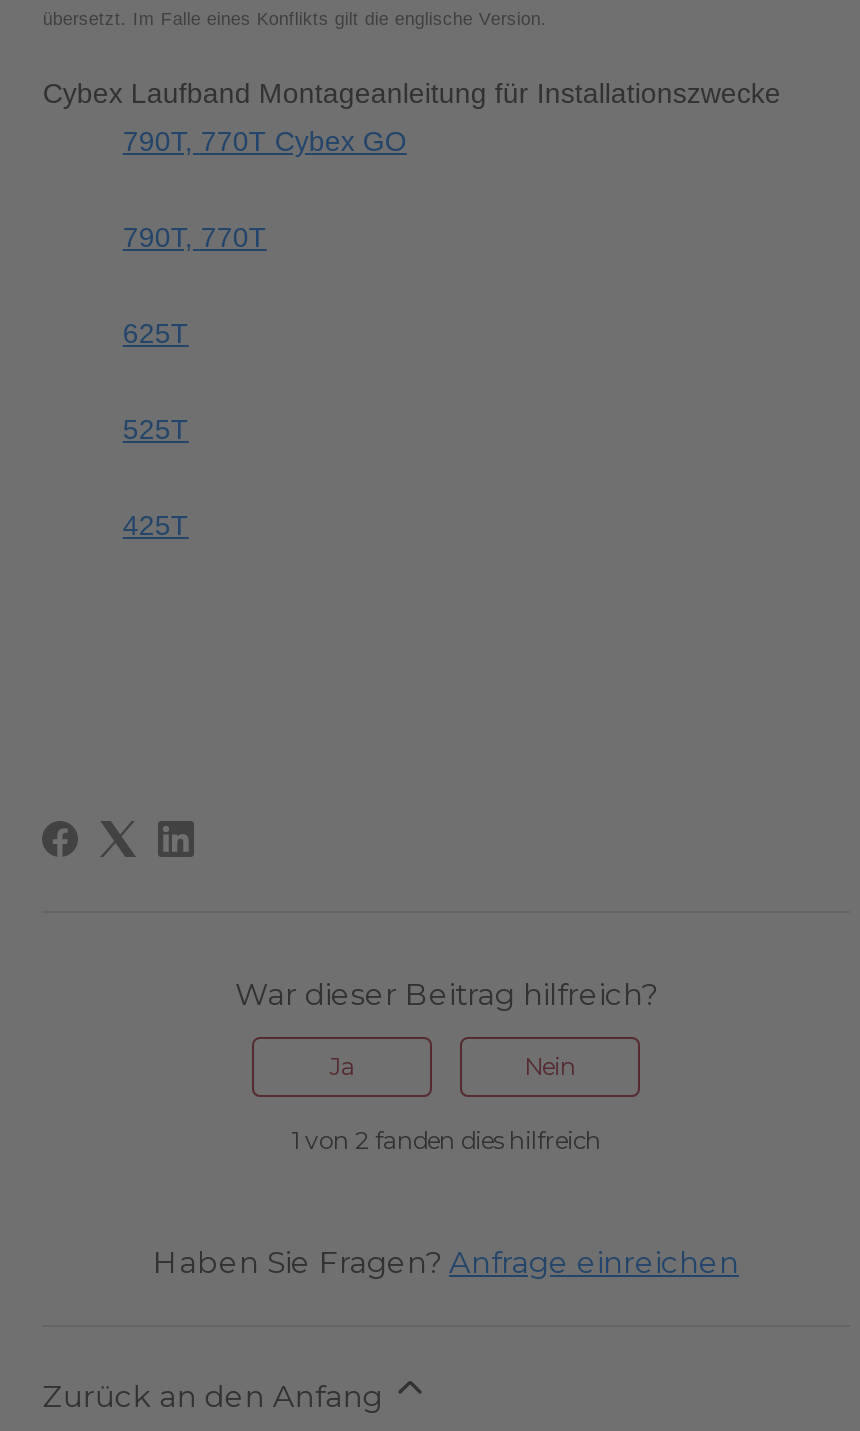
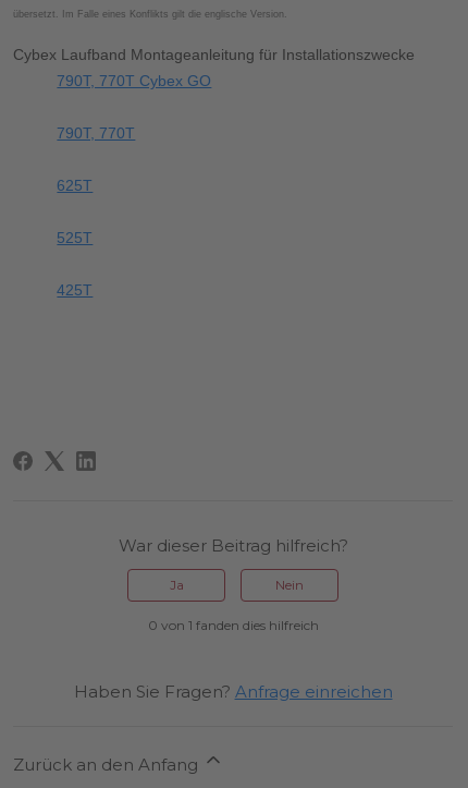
- 1 von 2 fanden dies hilfreich
+ 0 von 1 fanden dies hilfreich
